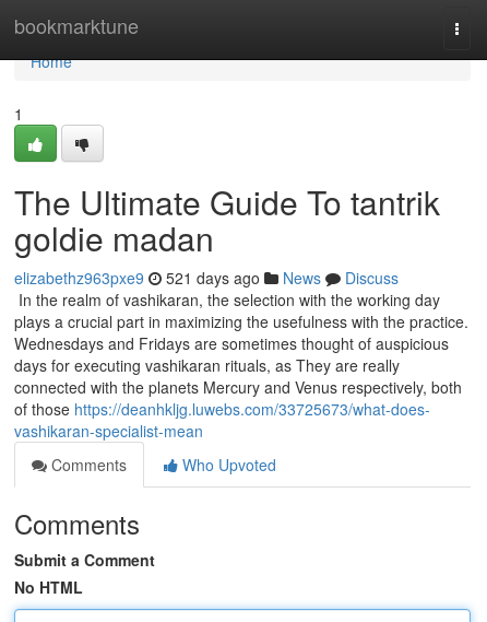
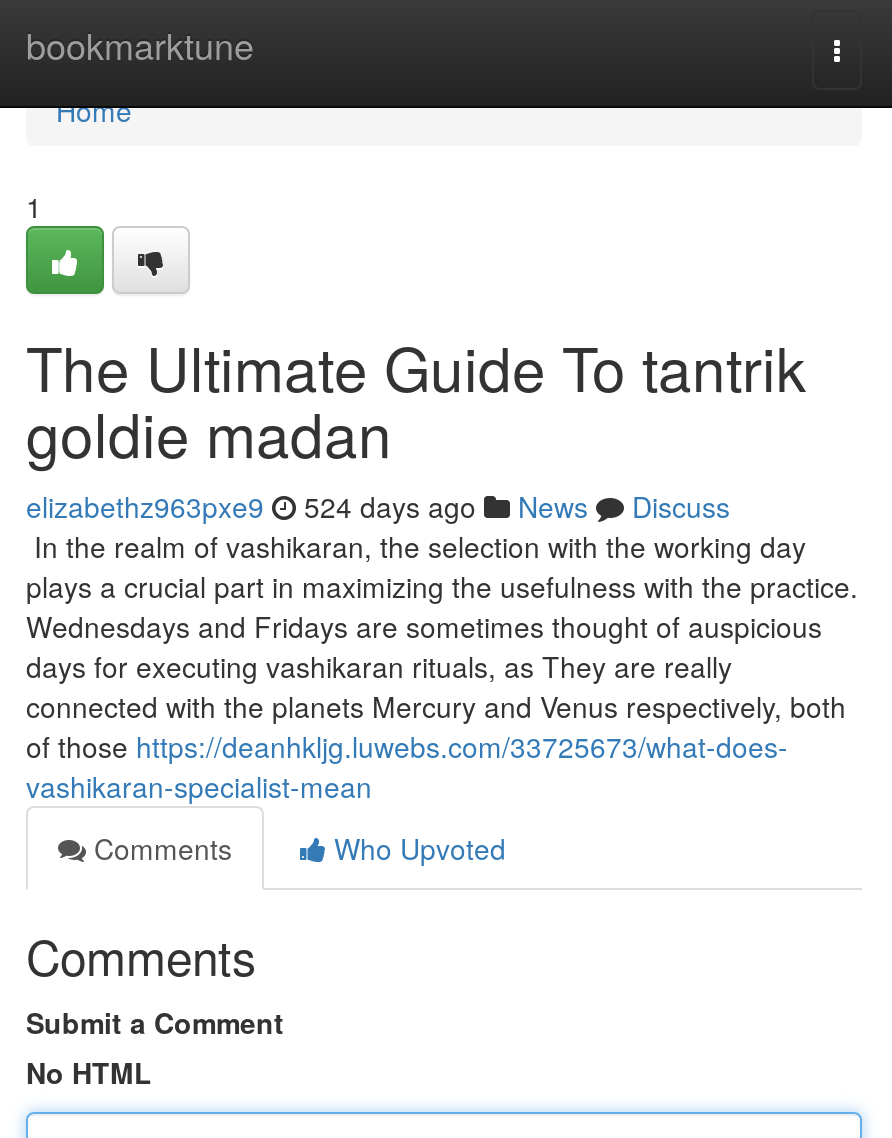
- elizabethz963pxe9 521 days ago News Discuss
+ elizabethz963pxe9 524 days ago News Discuss
